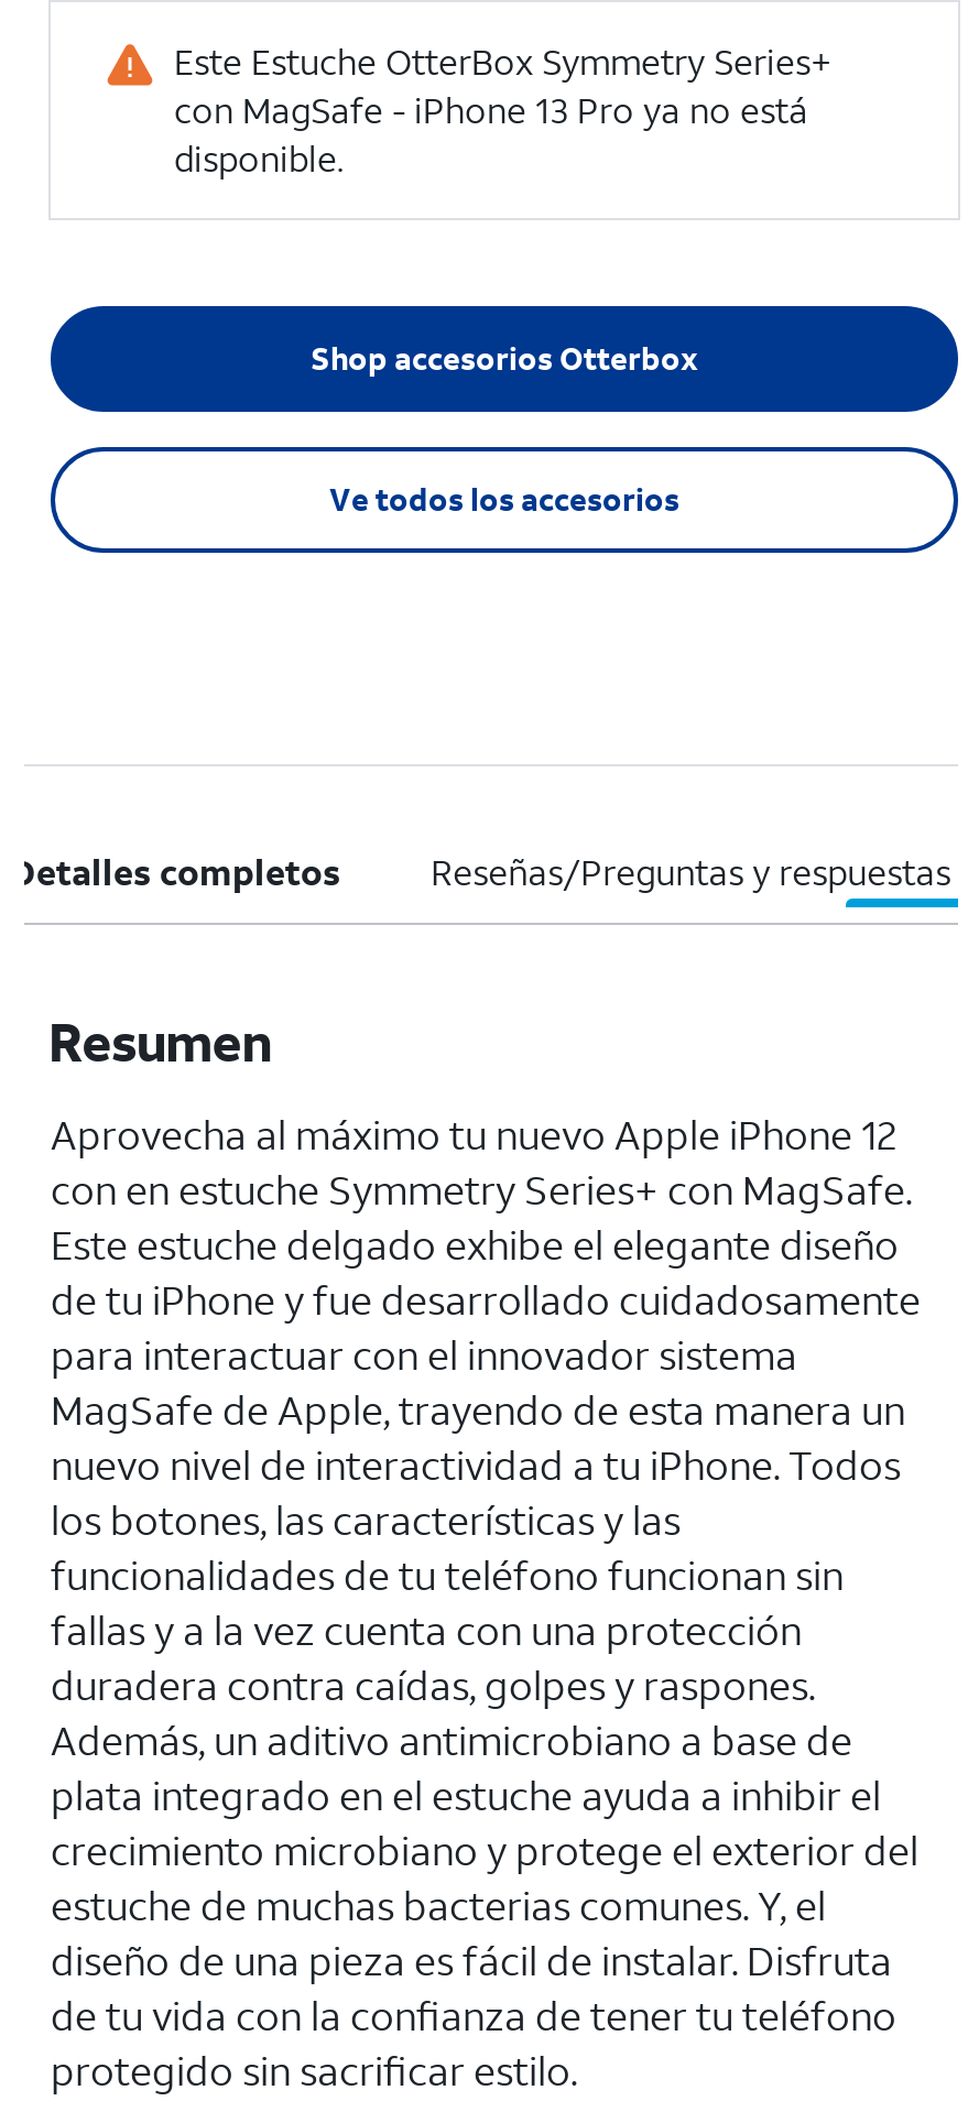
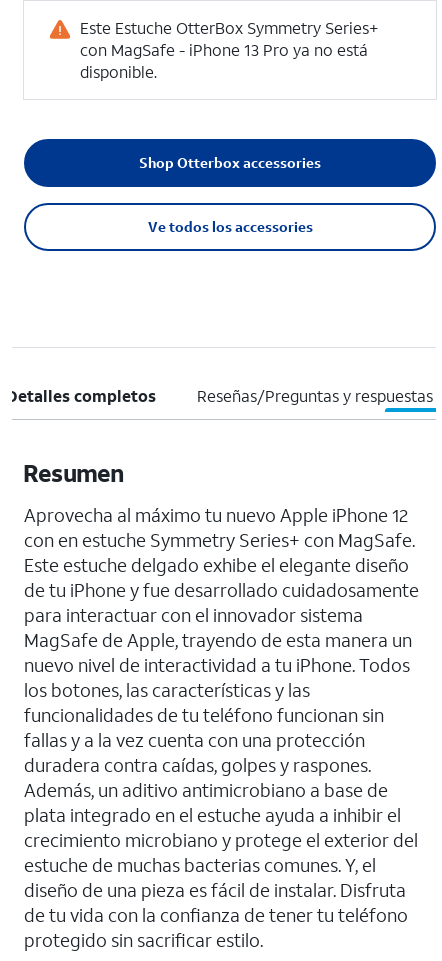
- Shop accesorios Otterbox
+ Shop Otterbox accessories

- Ve todos los accesorios
+ Ve todos los accessories
